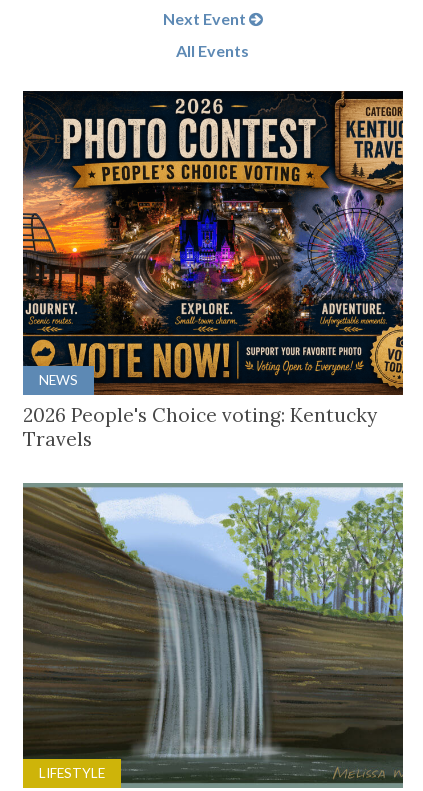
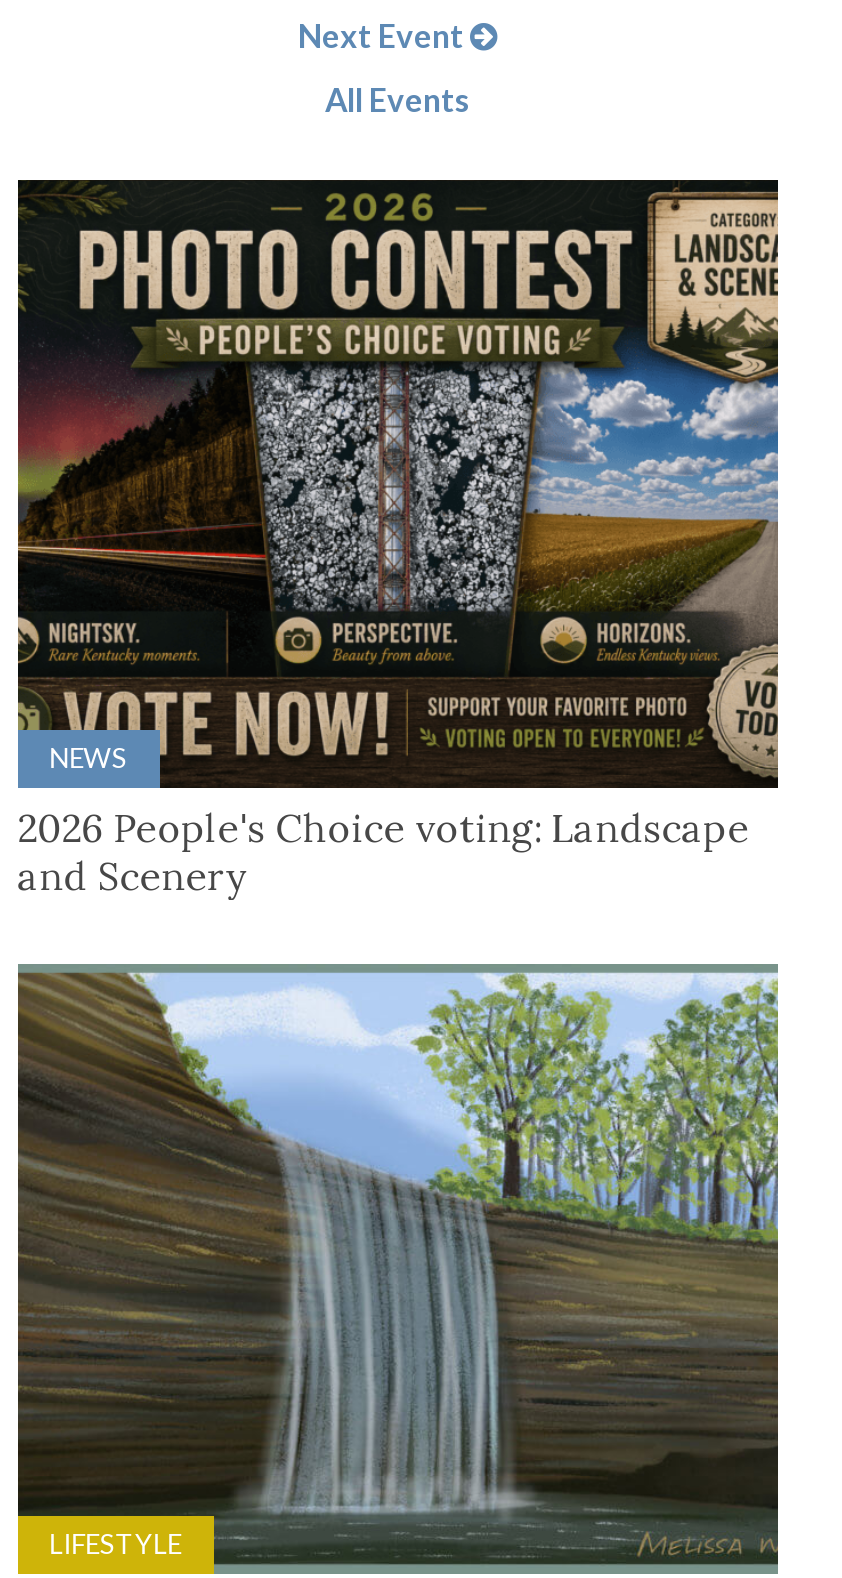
- [image]
- 2026 People's Choice voting: Kentucky
- Travels
+ [image]
+ 2026 People's Choice voting: Landscape
+ and Scenery
